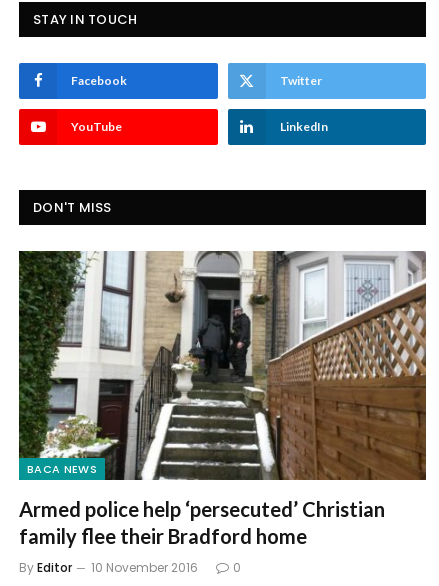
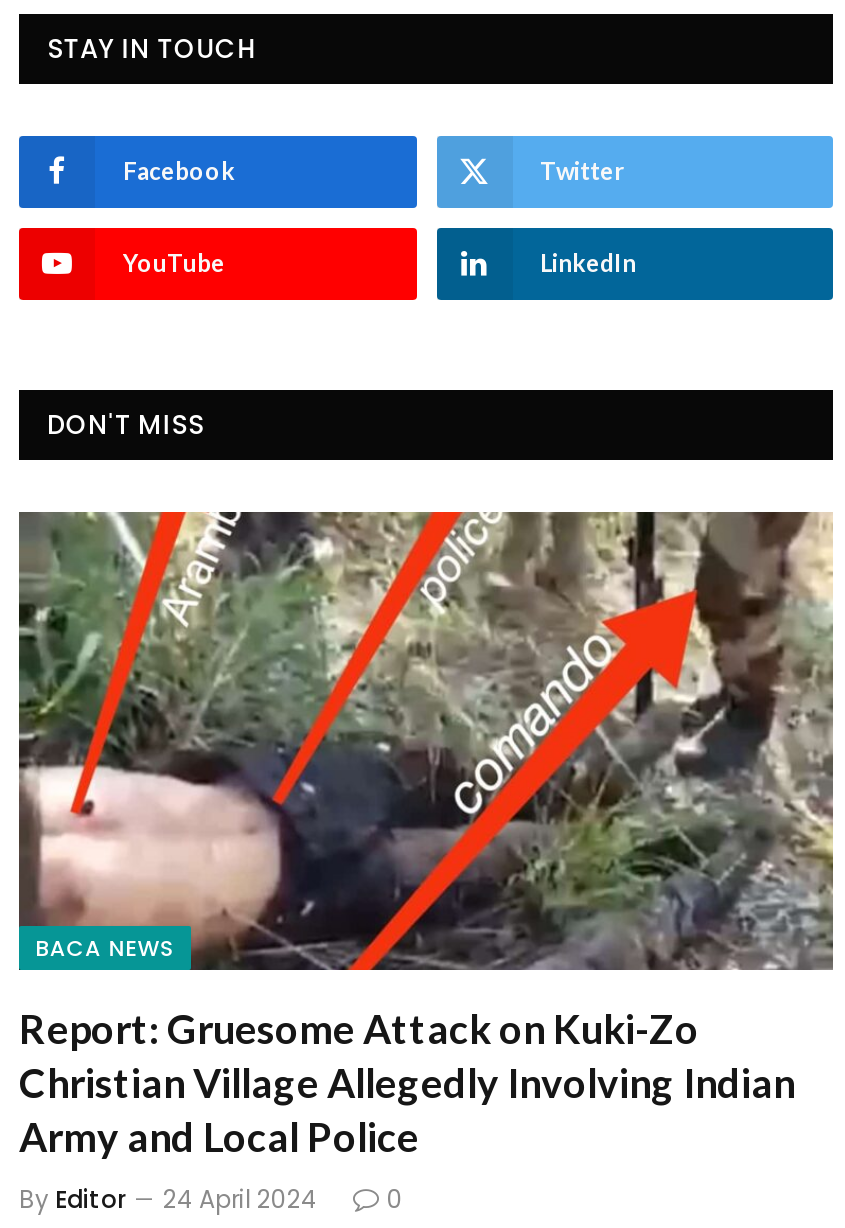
- [image]
- Armed police help ‘persecuted’ Christian
- family flee their Bradford home
+ [image]
+ Report: Gruesome Attack on Kuki-Zo
+ Christian Village Allegedly Involving Indian
+ Army and Local Police

- By Editor 10 November 2016
+ By Editor 24 April 2024
